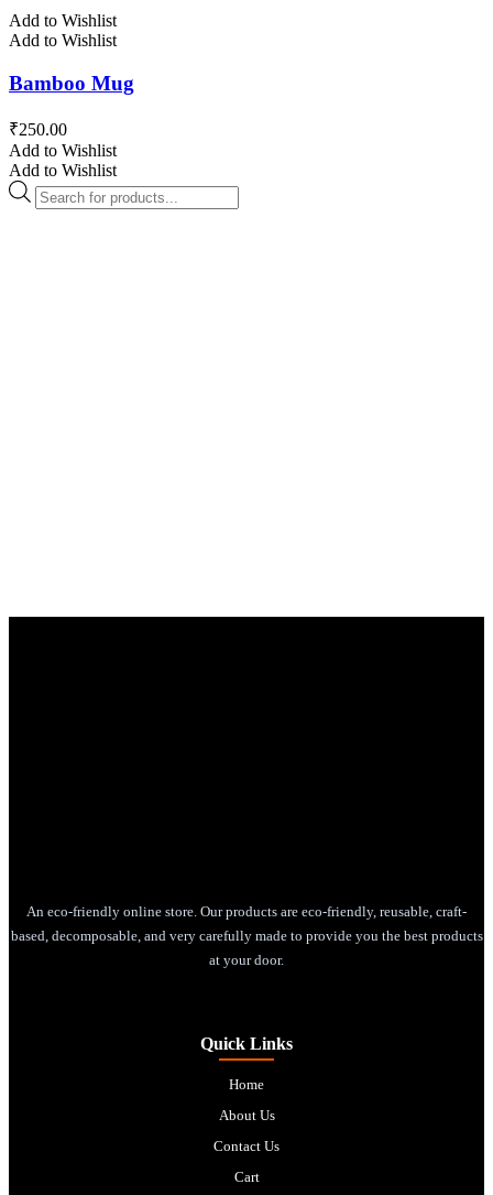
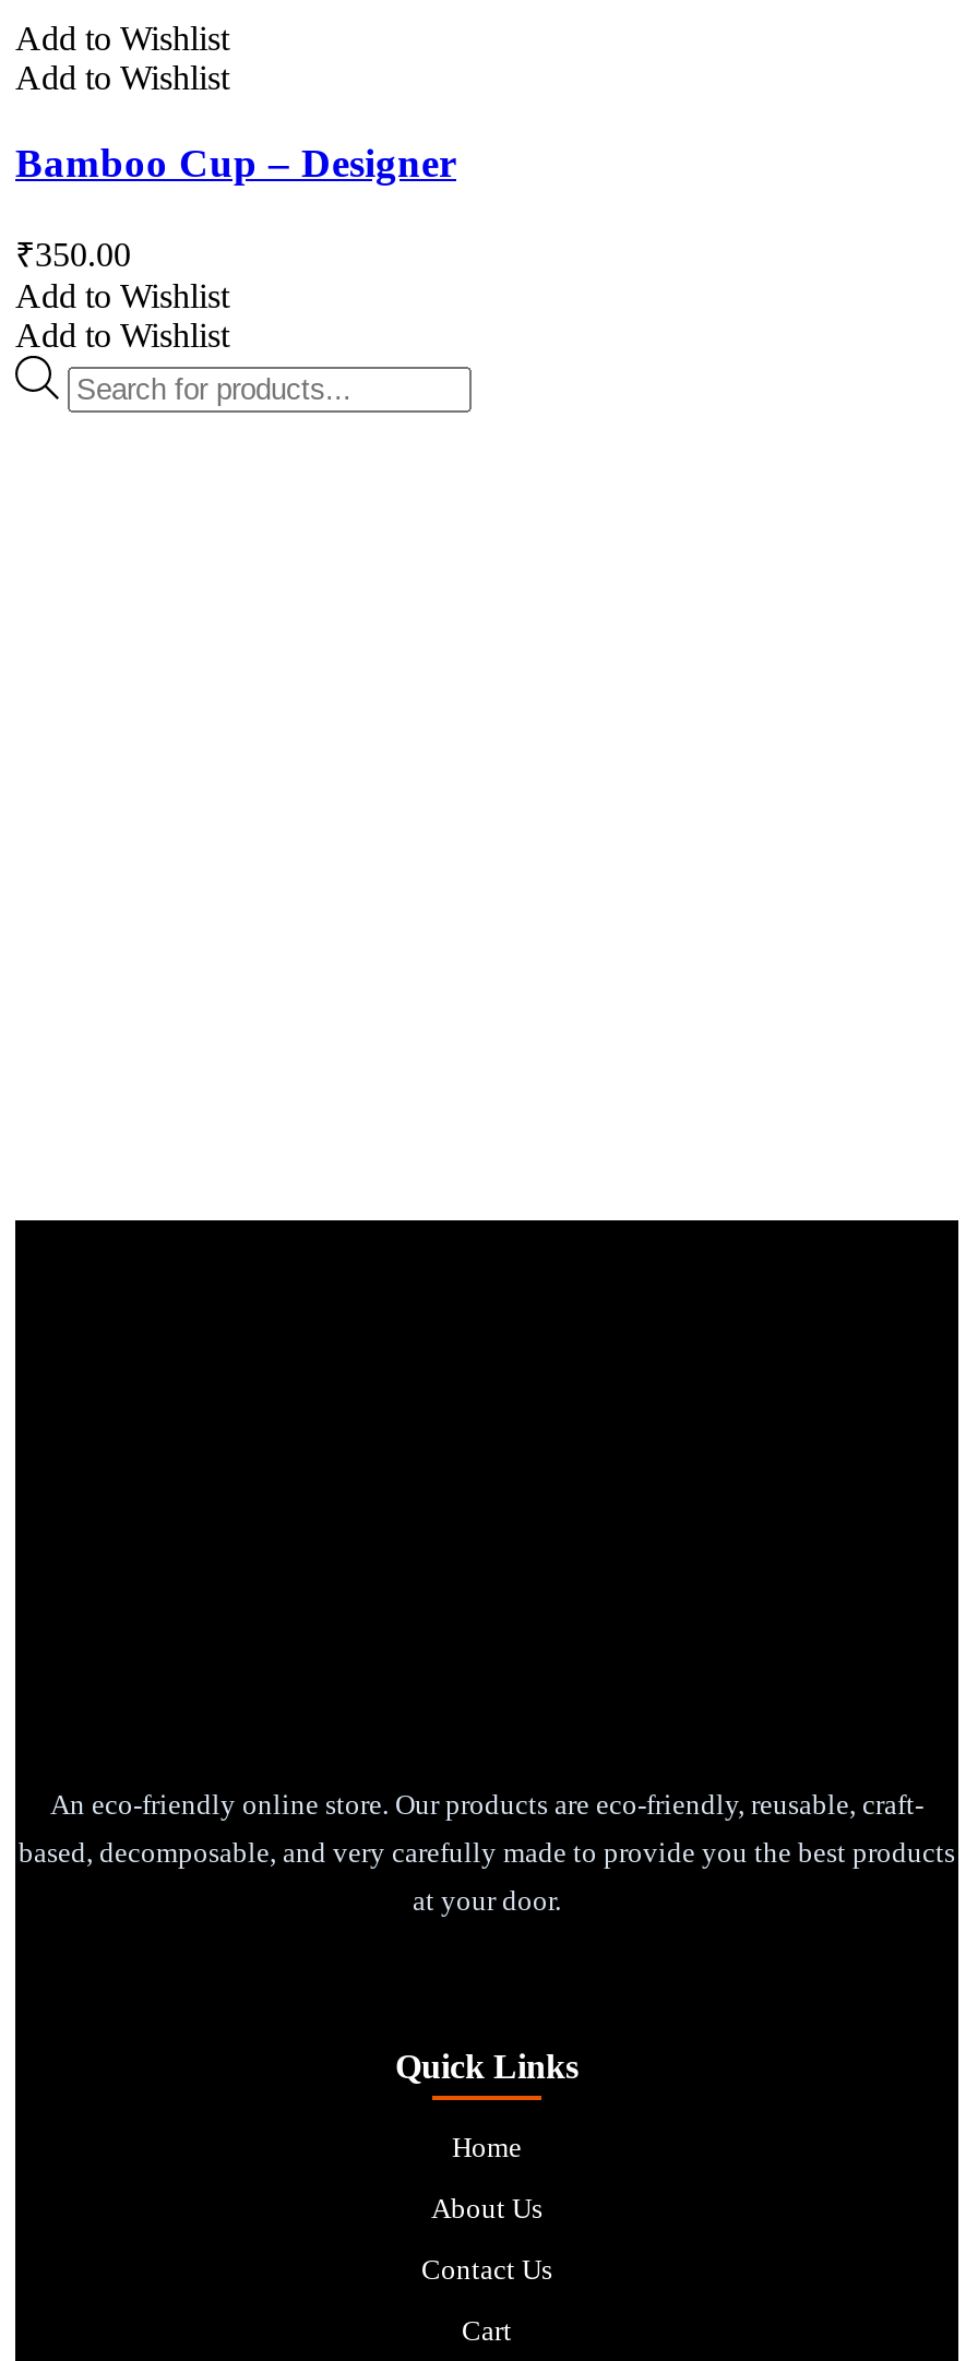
- Bamboo Mug
+ Bamboo Cup – Designer

- ₹250.00
+ ₹350.00
